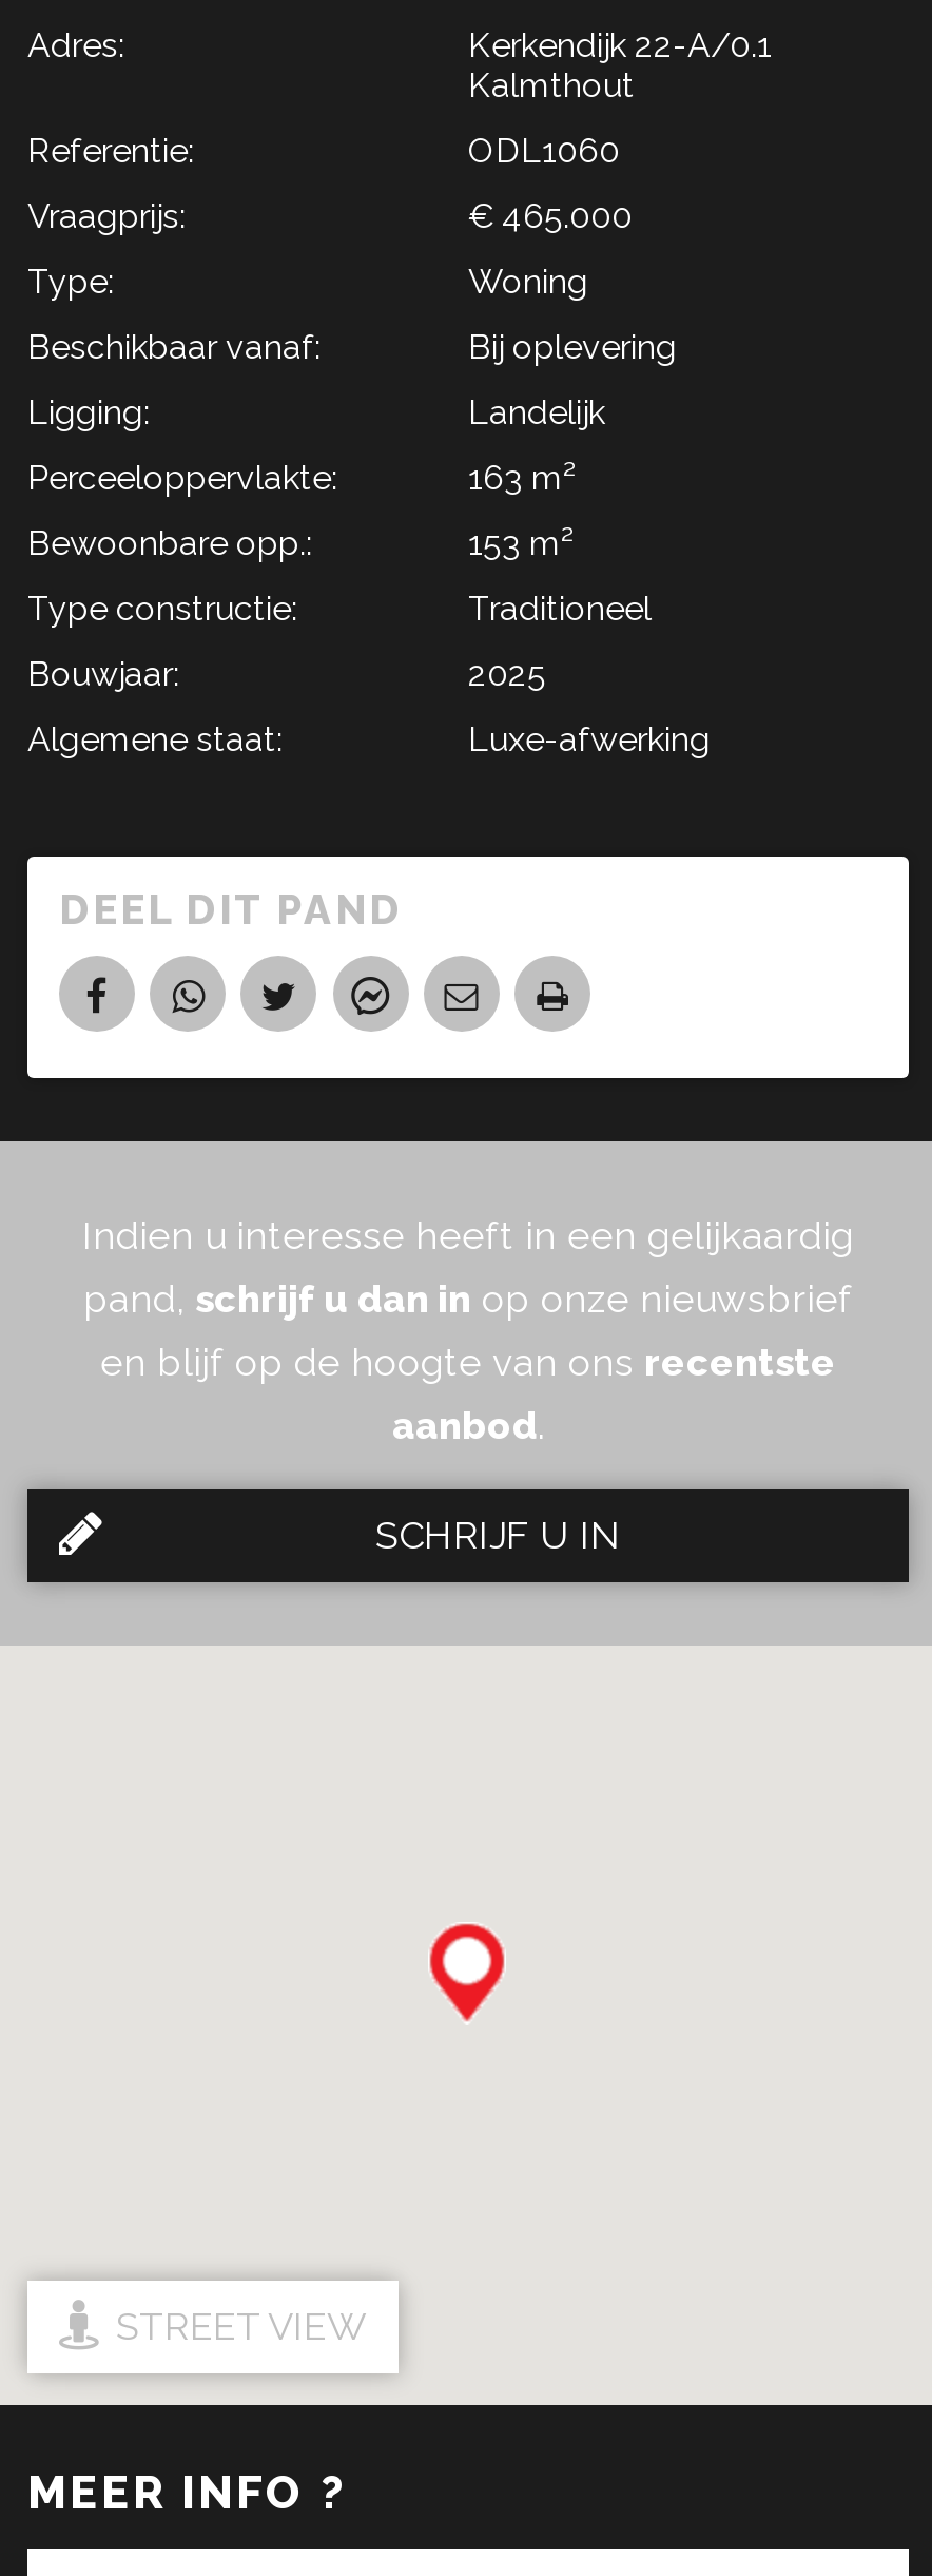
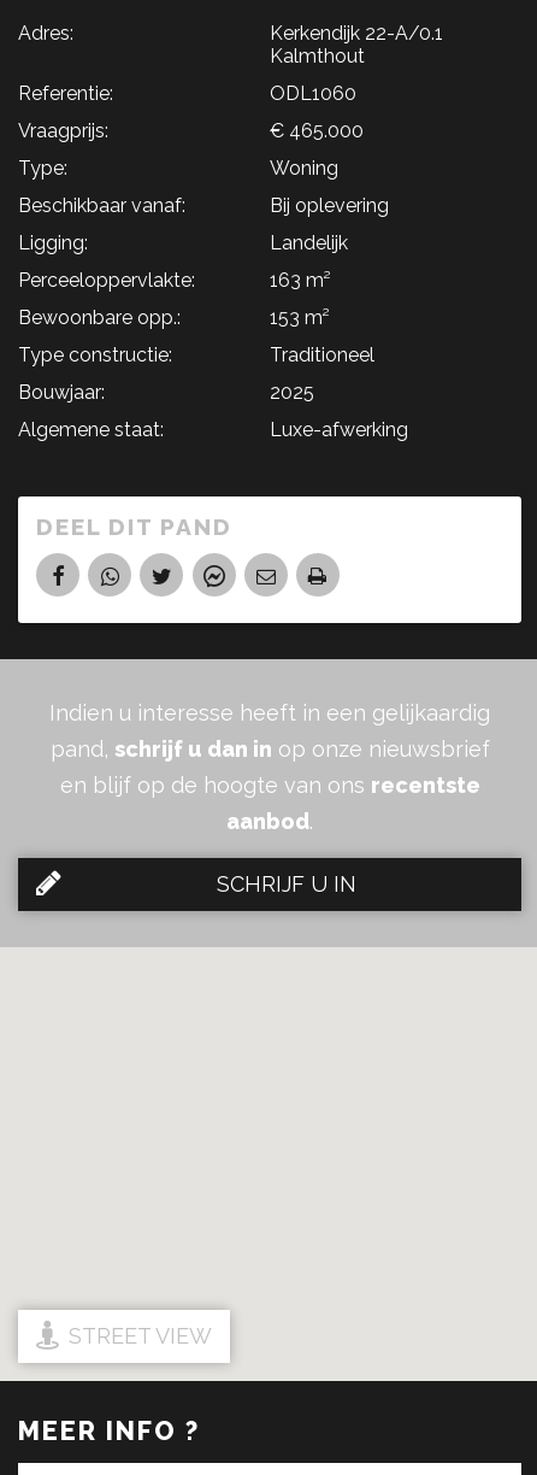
- [image]
